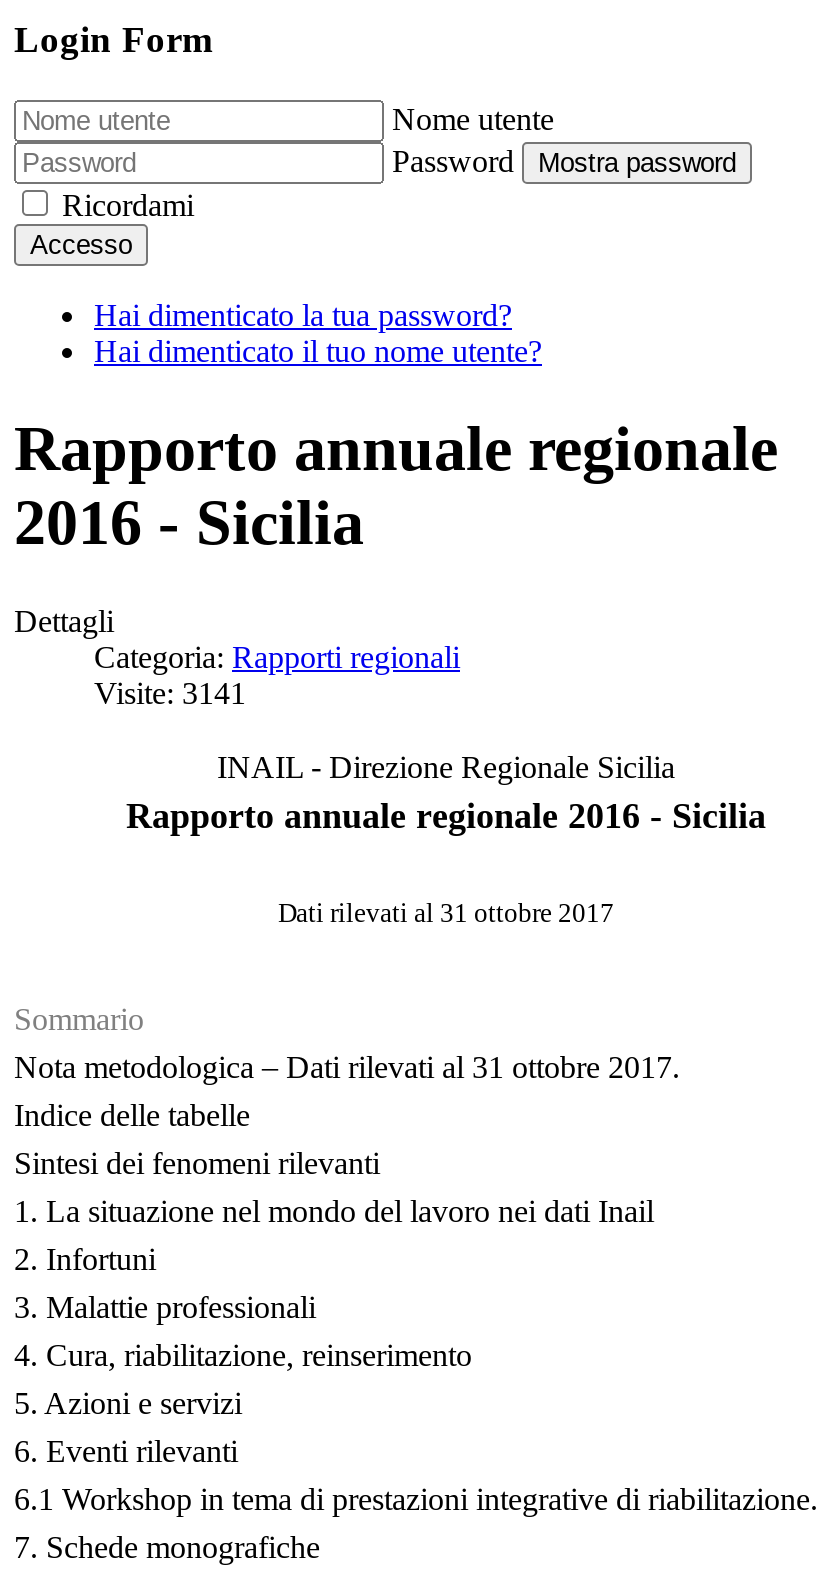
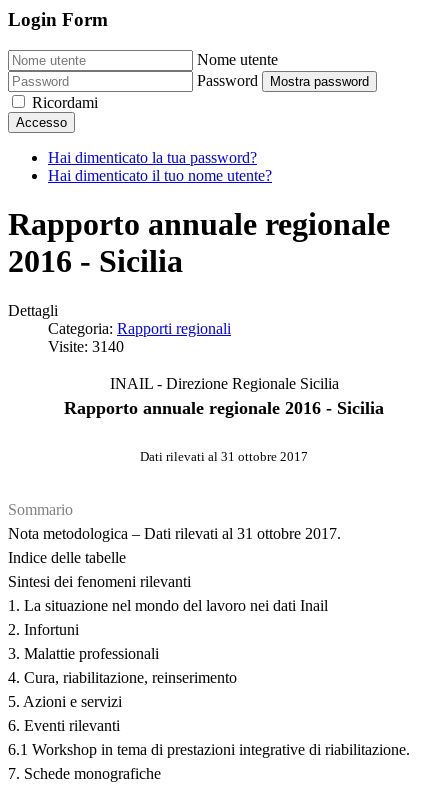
- Visite: 3141
+ Visite: 3140
